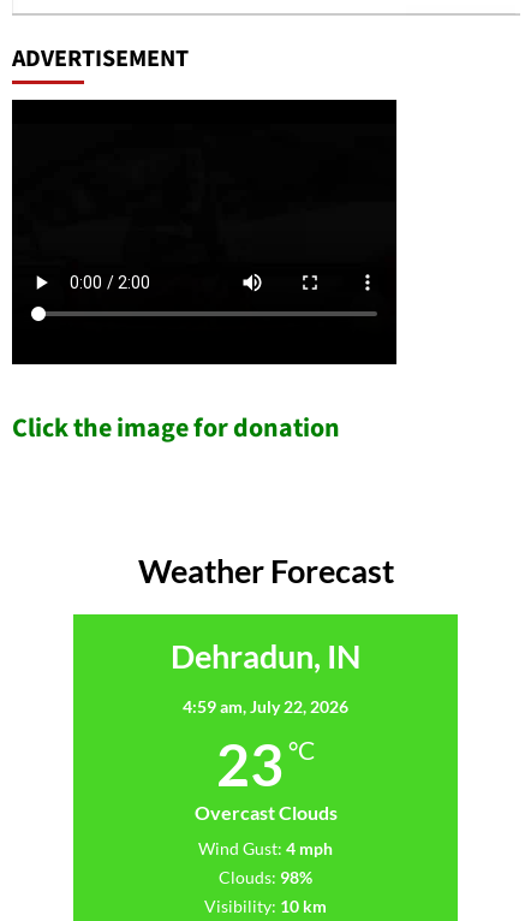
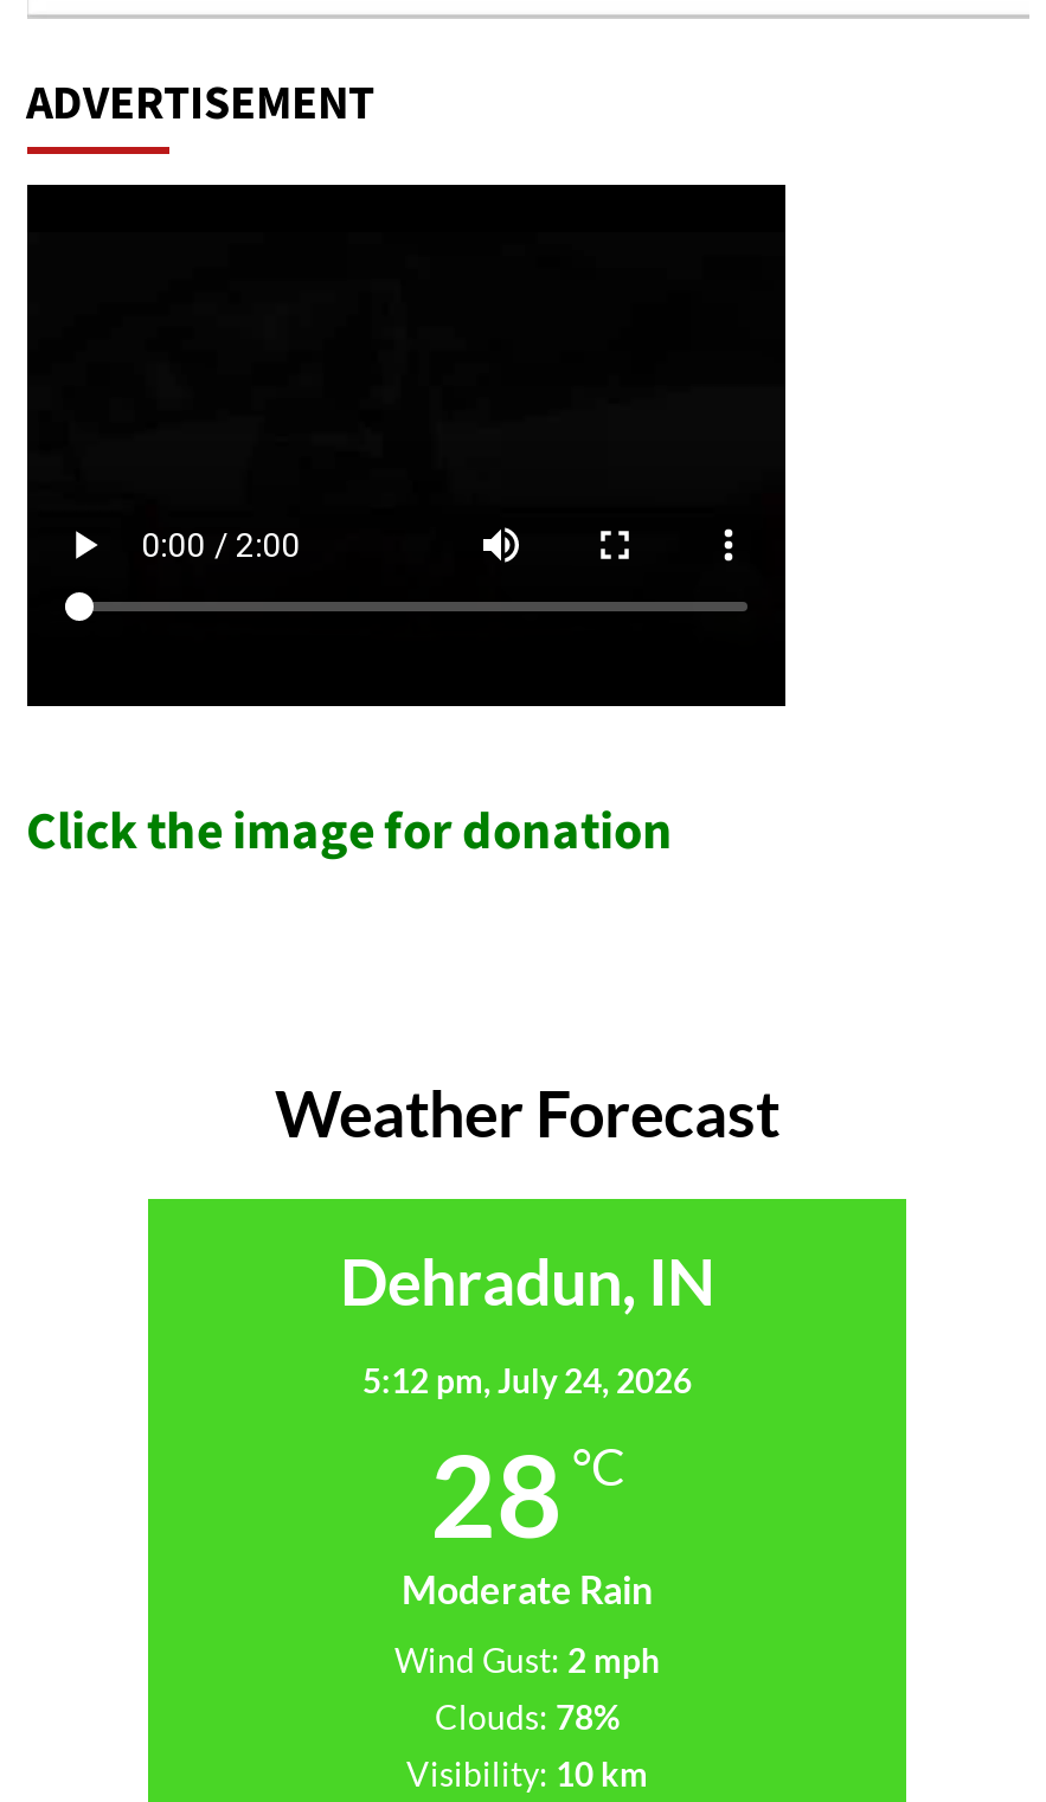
- 4:59 am, July 22, 2026
- 23 °C
- Overcast Clouds
+ 5:12 pm, July 24, 2026
+ 28 °C
+ Moderate Rain

- Wind Gust: 4 mph
- Clouds: 98%
+ Wind Gust: 2 mph
+ Clouds: 78%
